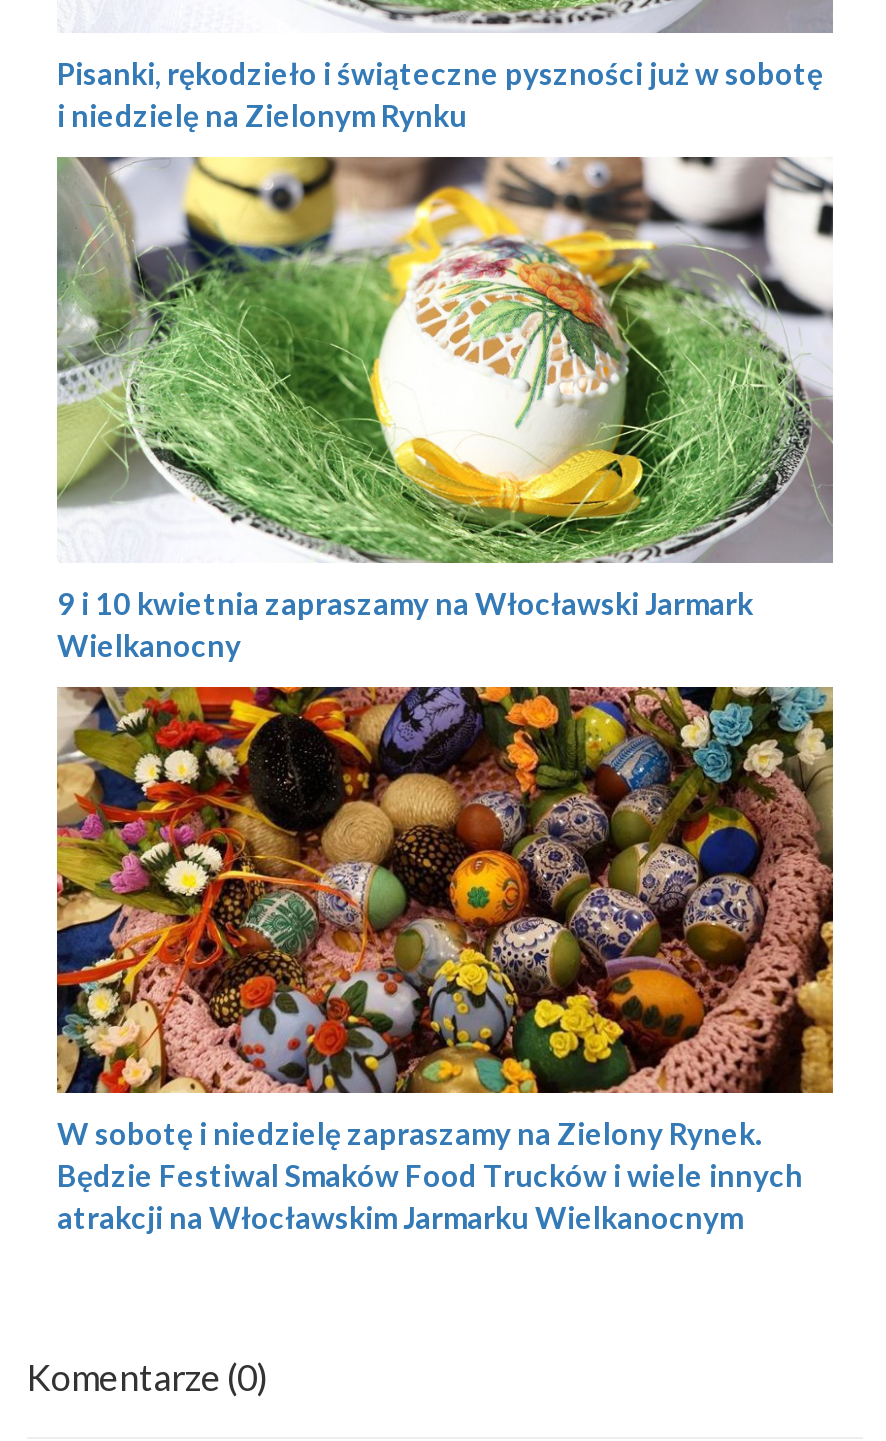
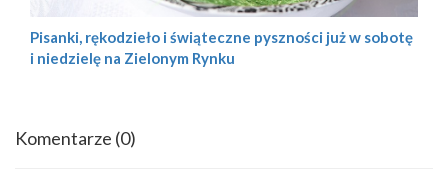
- [image]
- 9 i 10 kwietnia zapraszamy na Włocławski Jarmark
- Wielkanocny

- [image]
- W sobotę i niedzielę zapraszamy na Zielony Rynek.
- Będzie Festiwal Smaków Food Trucków i wiele innych
- atrakcji na Włocławskim Jarmarku Wielkanocnym
